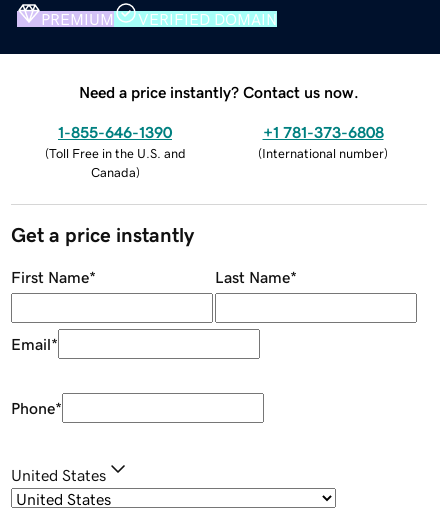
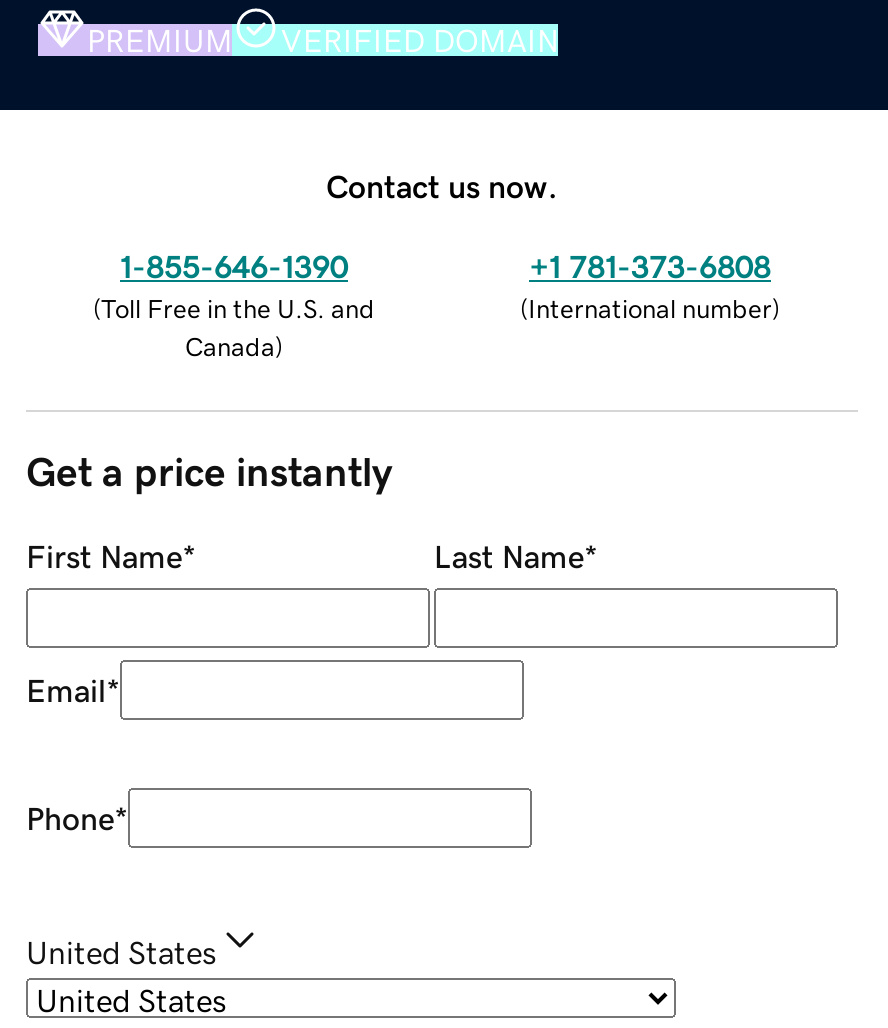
- Need a price instantly? Contact us now.
+ Contact us now.
